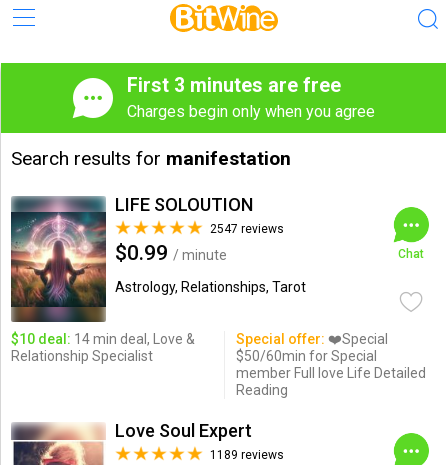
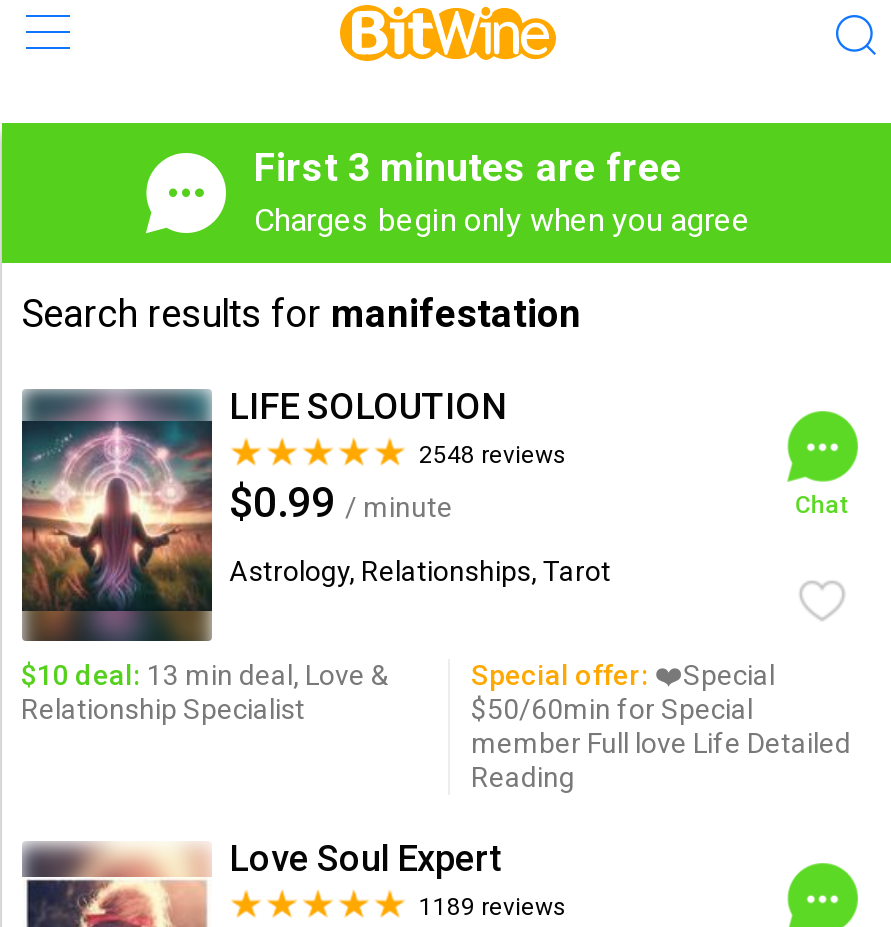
- 2547 reviews
+ 2548 reviews

- $10 deal: 14 min deal, Love &
+ $10 deal: 13 min deal, Love &
